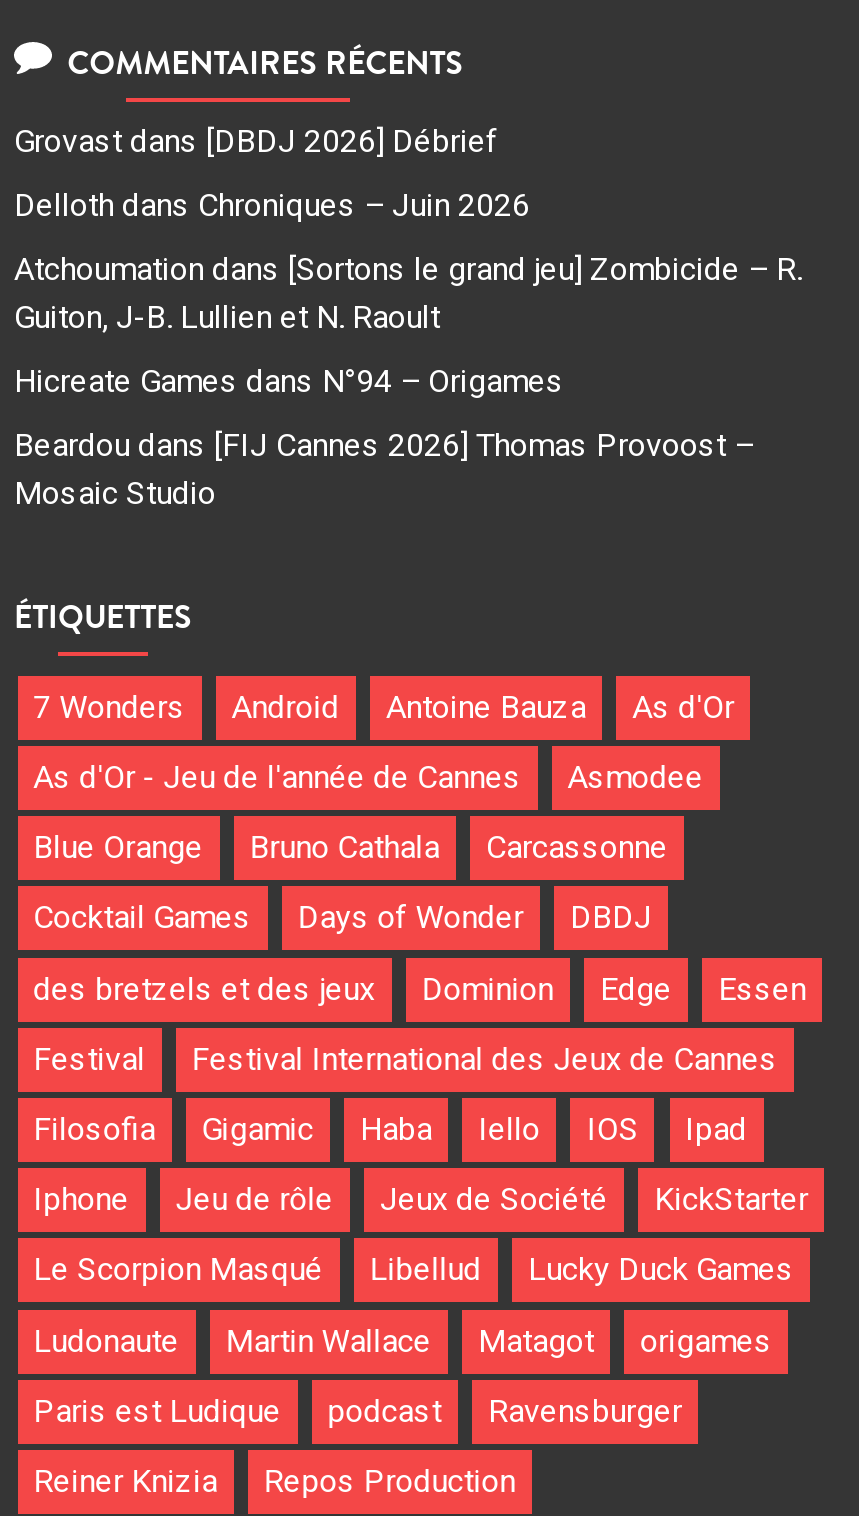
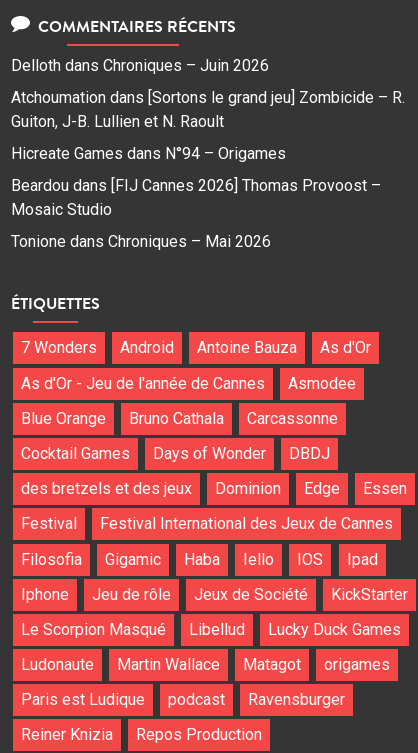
- Grovast dans [DBDJ 2026] Débrief

moved up: Delloth dans Chroniques – Juin 2026 | Atchoumation dans [Sortons le grand jeu] Zombicide – R. | Guiton, J-B. Lullien et N. Raoult | Hicreate Games dans N°94 – Origames | Beardou dans [FIJ Cannes 2026] Thomas Provoost – | Mosaic Studio

+ Tonione dans Chroniques – Mai 2026
